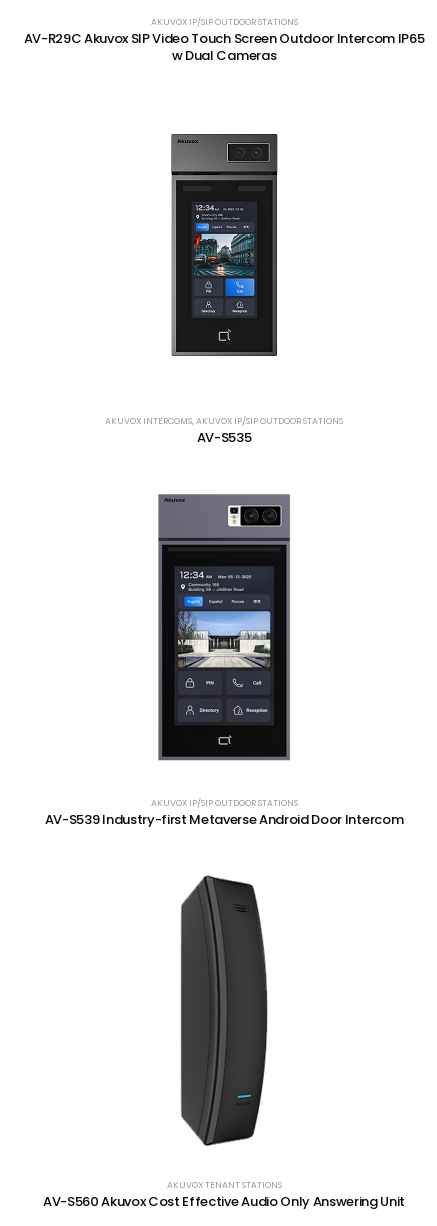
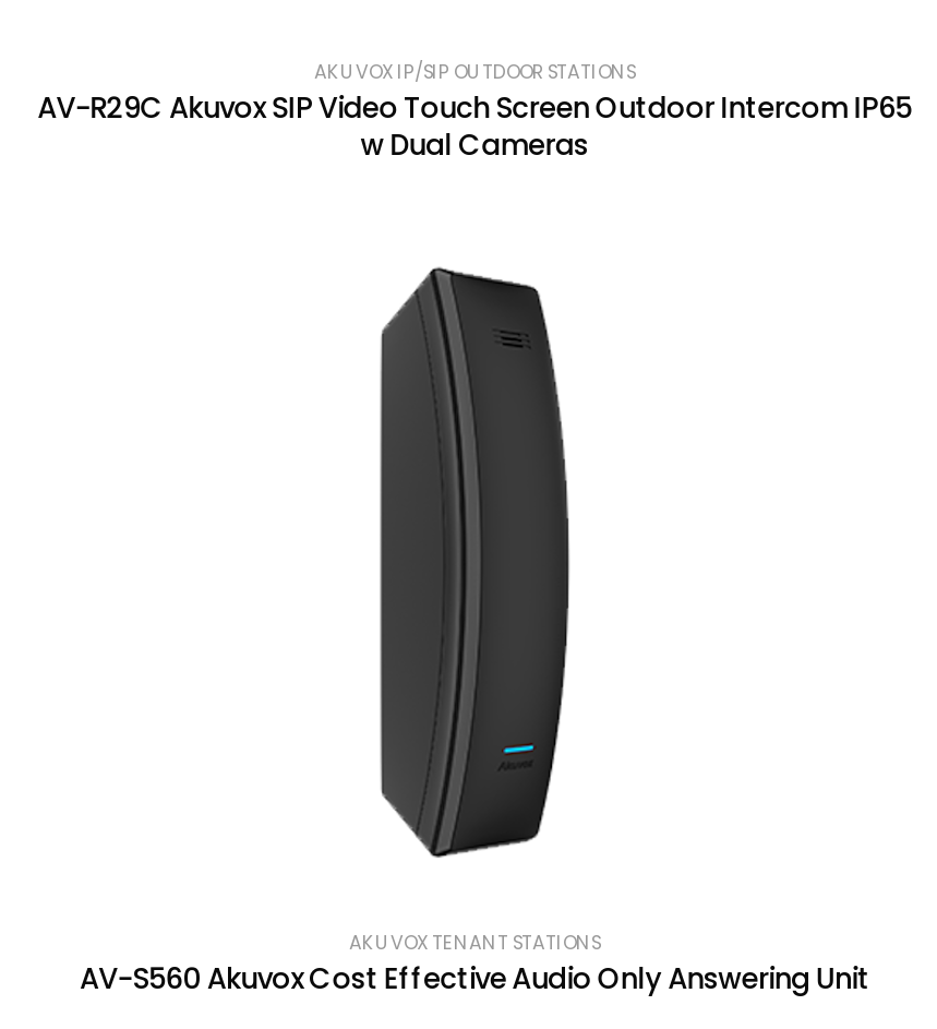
- [image]

- AKUVOX INTERCOMS, AKUVOX IP/SIP OUTDOOR STATIONS
- AV-S535

- [image]
- AKUVOX IP/SIP OUTDOOR STATIONS
- AV-S539 Industry-first Metaverse Android Door Intercom
